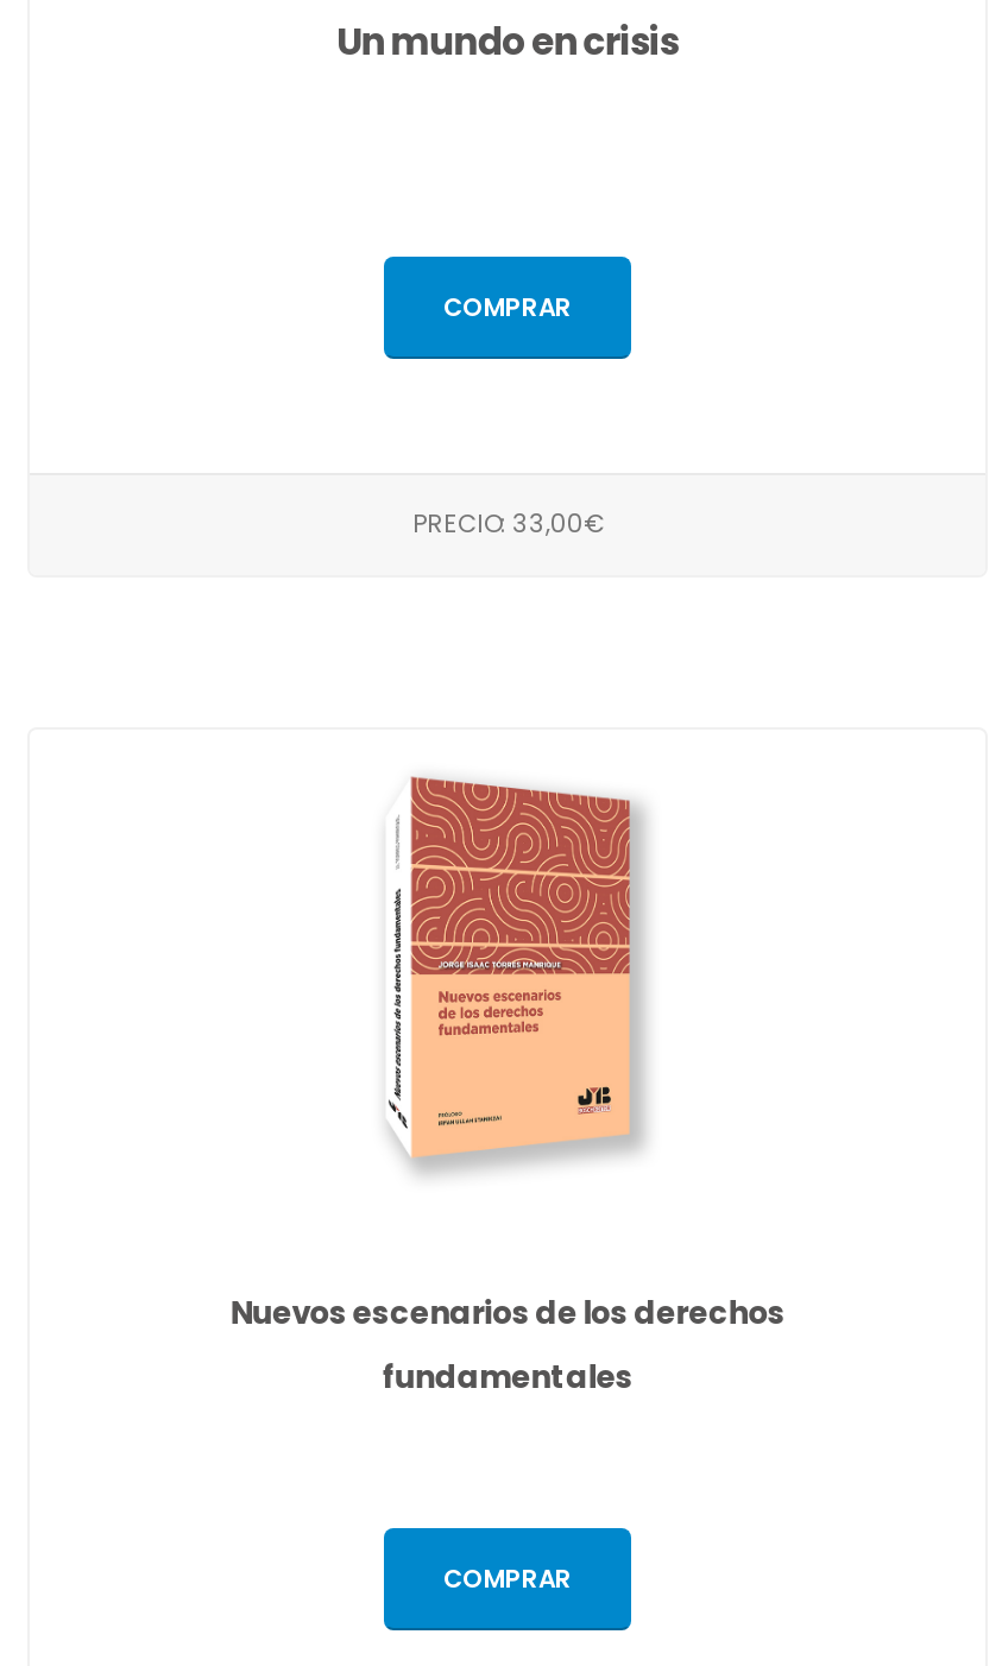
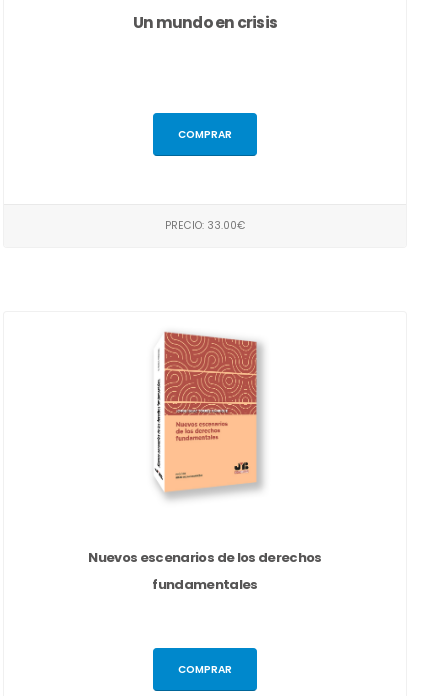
- PRECIO: 33,00€
+ PRECIO: 33.00€
